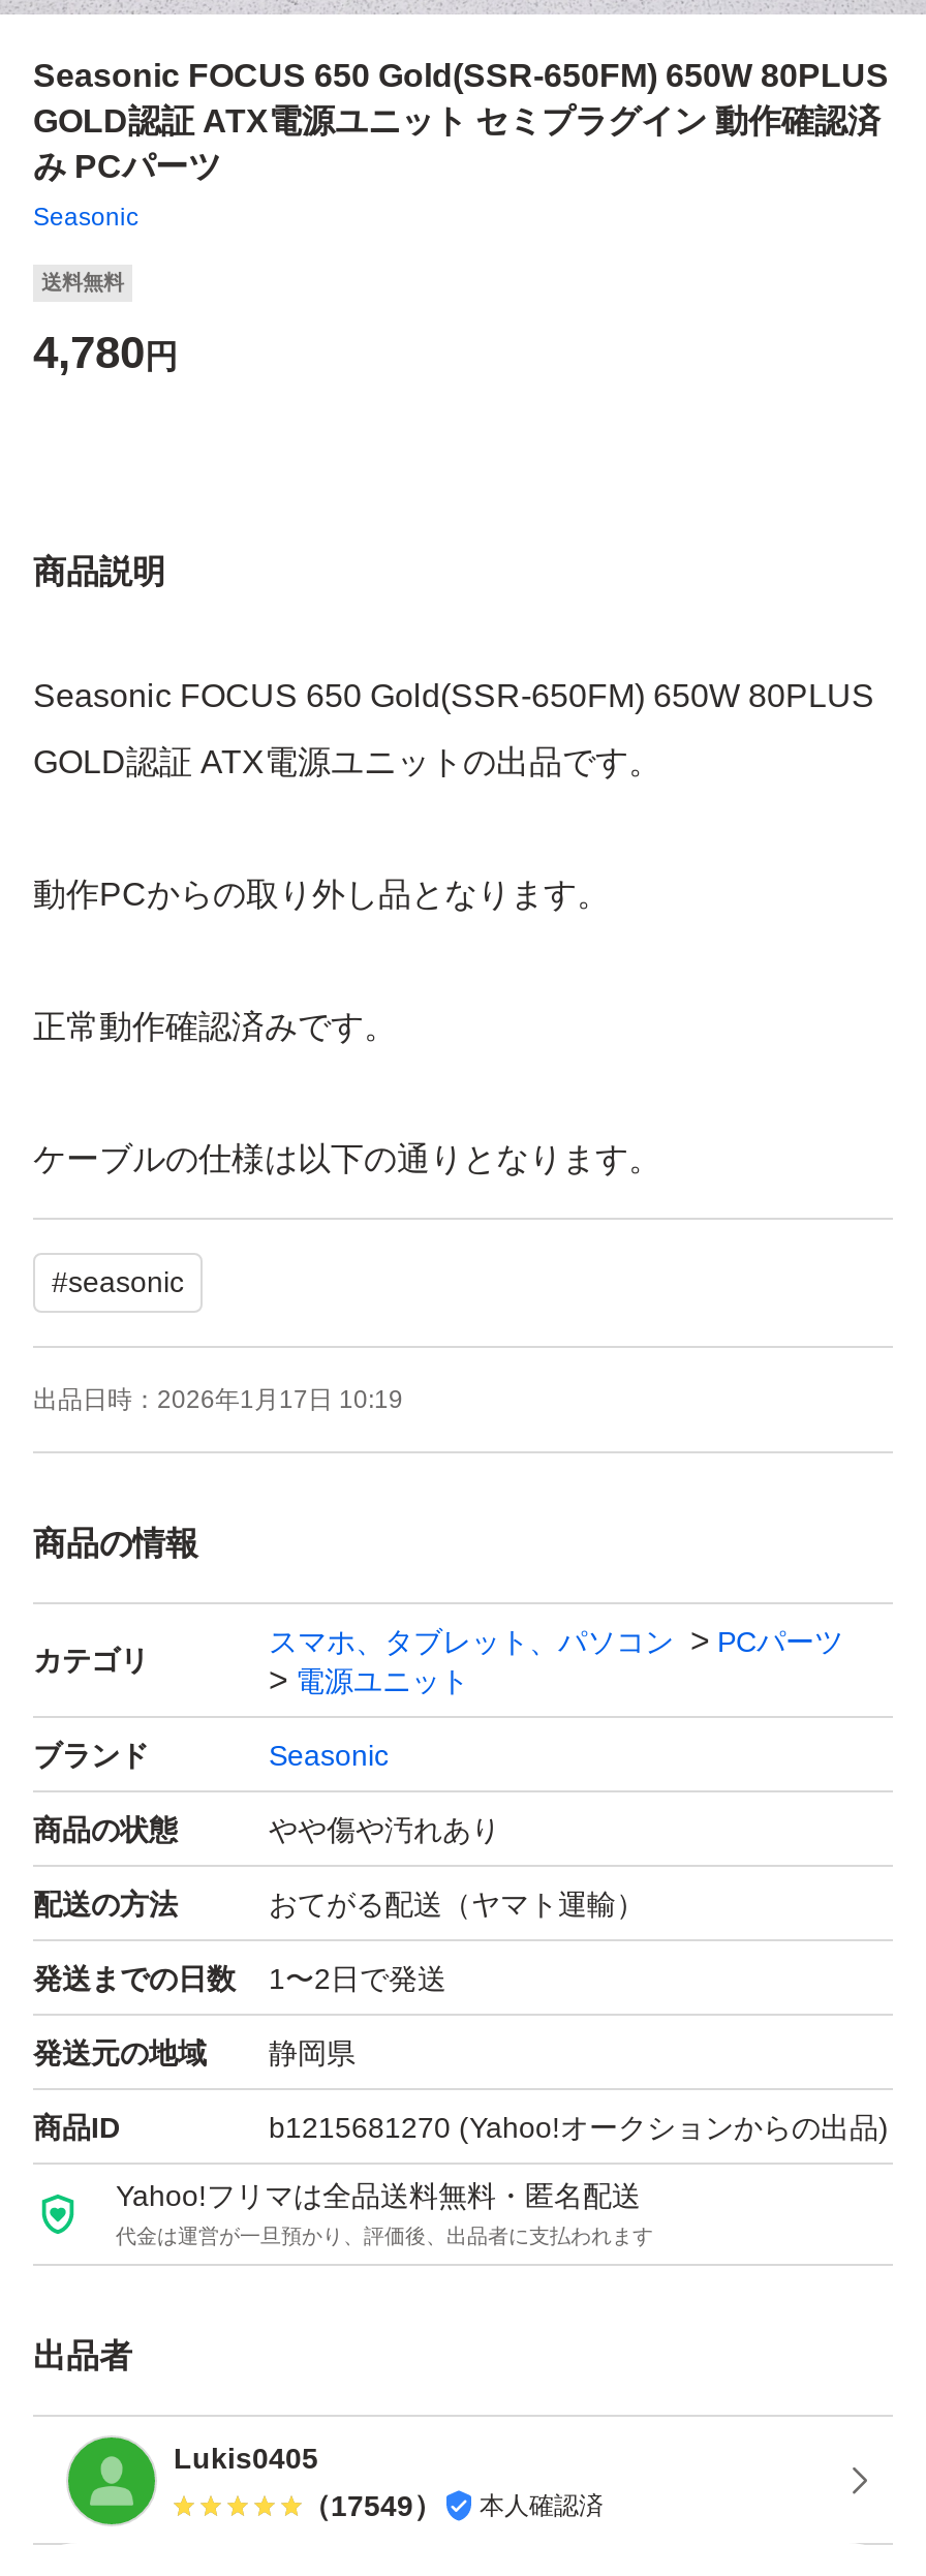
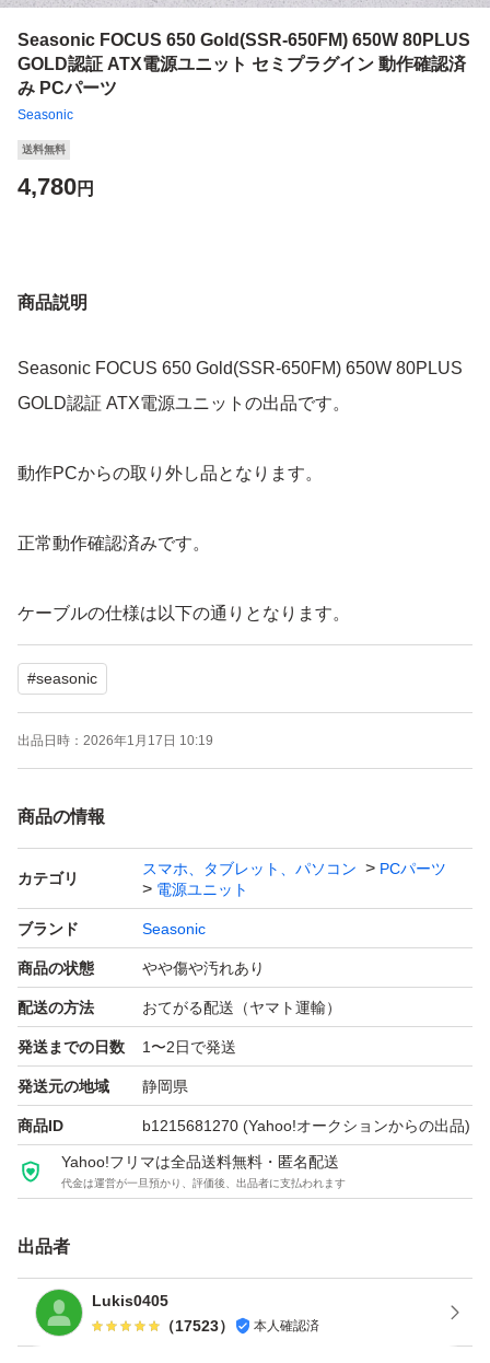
- （17549） 本人確認済
+ （17523） 本人確認済
